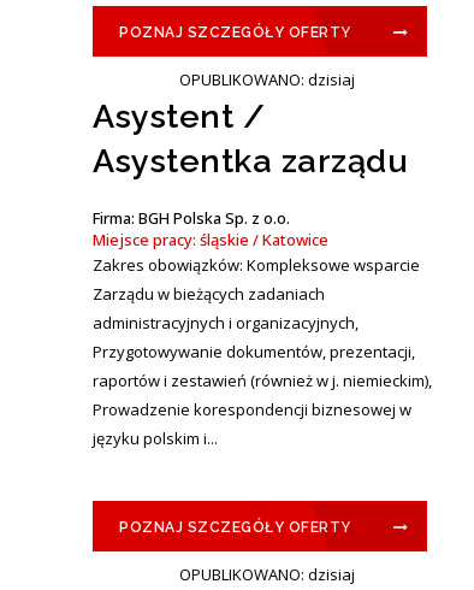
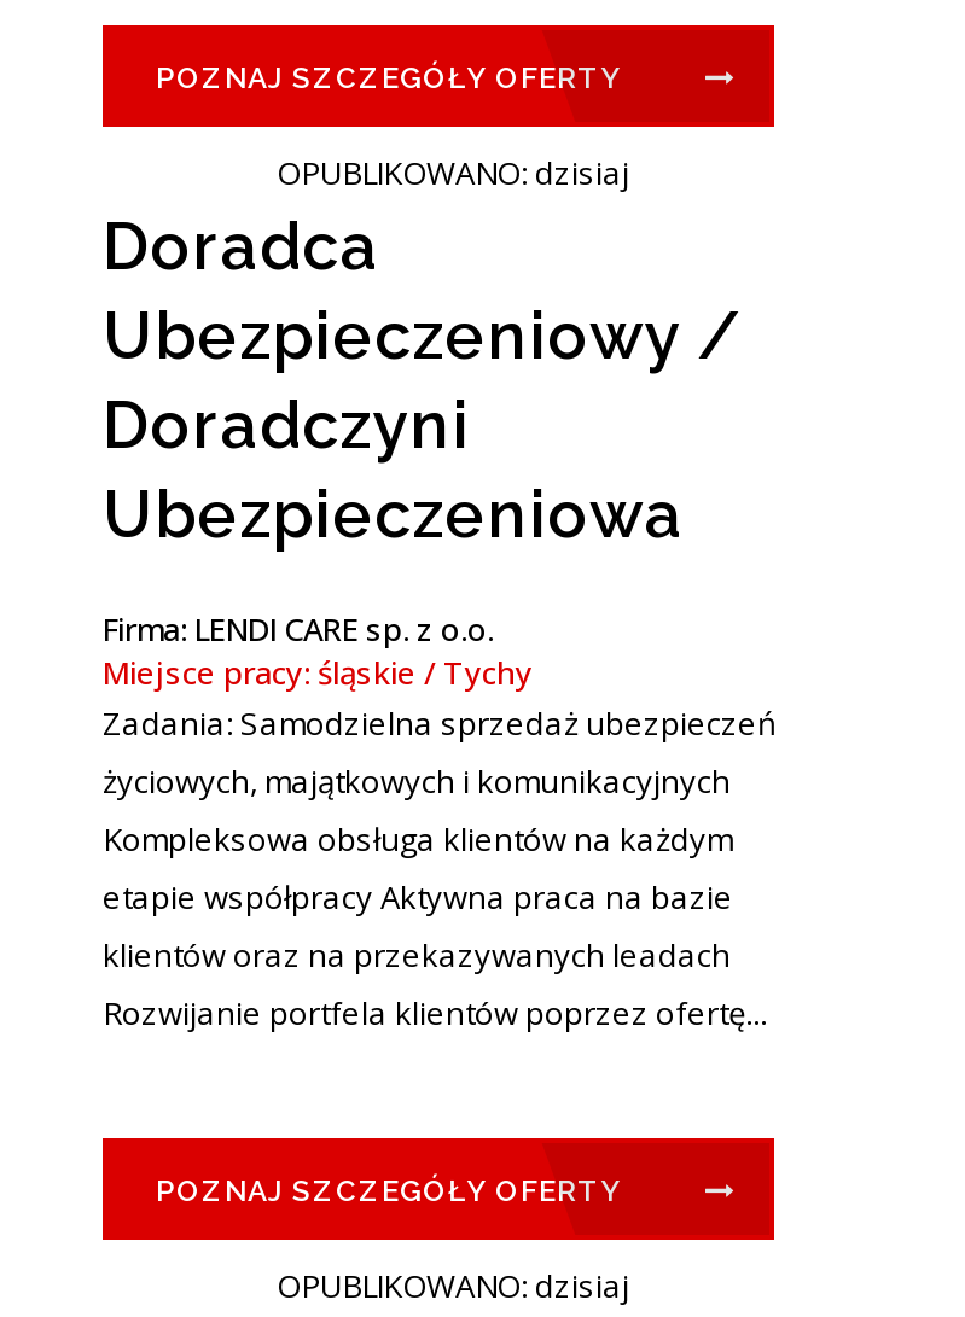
- Asystent /
- Asystentka zarządu
+ Doradca
+ Ubezpieczeniowy /
+ Doradczyni
+ Ubezpieczeniowa

- Firma: BGH Polska Sp. z o.o.
- Miejsce pracy: śląskie / Katowice
- Zakres obowiązków: Kompleksowe wsparcie
- Zarządu w bieżących zadaniach
- administracyjnych i organizacyjnych,
- Przygotowywanie dokumentów, prezentacji,
- raportów i zestawień (również w j. niemieckim),
- Prowadzenie korespondencji biznesowej w
- języku polskim i...
+ Firma: LENDI CARE sp. z o.o.
+ Miejsce pracy: śląskie / Tychy
+ Zadania: Samodzielna sprzedaż ubezpieczeń
+ życiowych, majątkowych i komunikacyjnych
+ Kompleksowa obsługa klientów na każdym
+ etapie współpracy Aktywna praca na bazie
+ klientów oraz na przekazywanych leadach
+ Rozwijanie portfela klientów poprzez ofertę...
